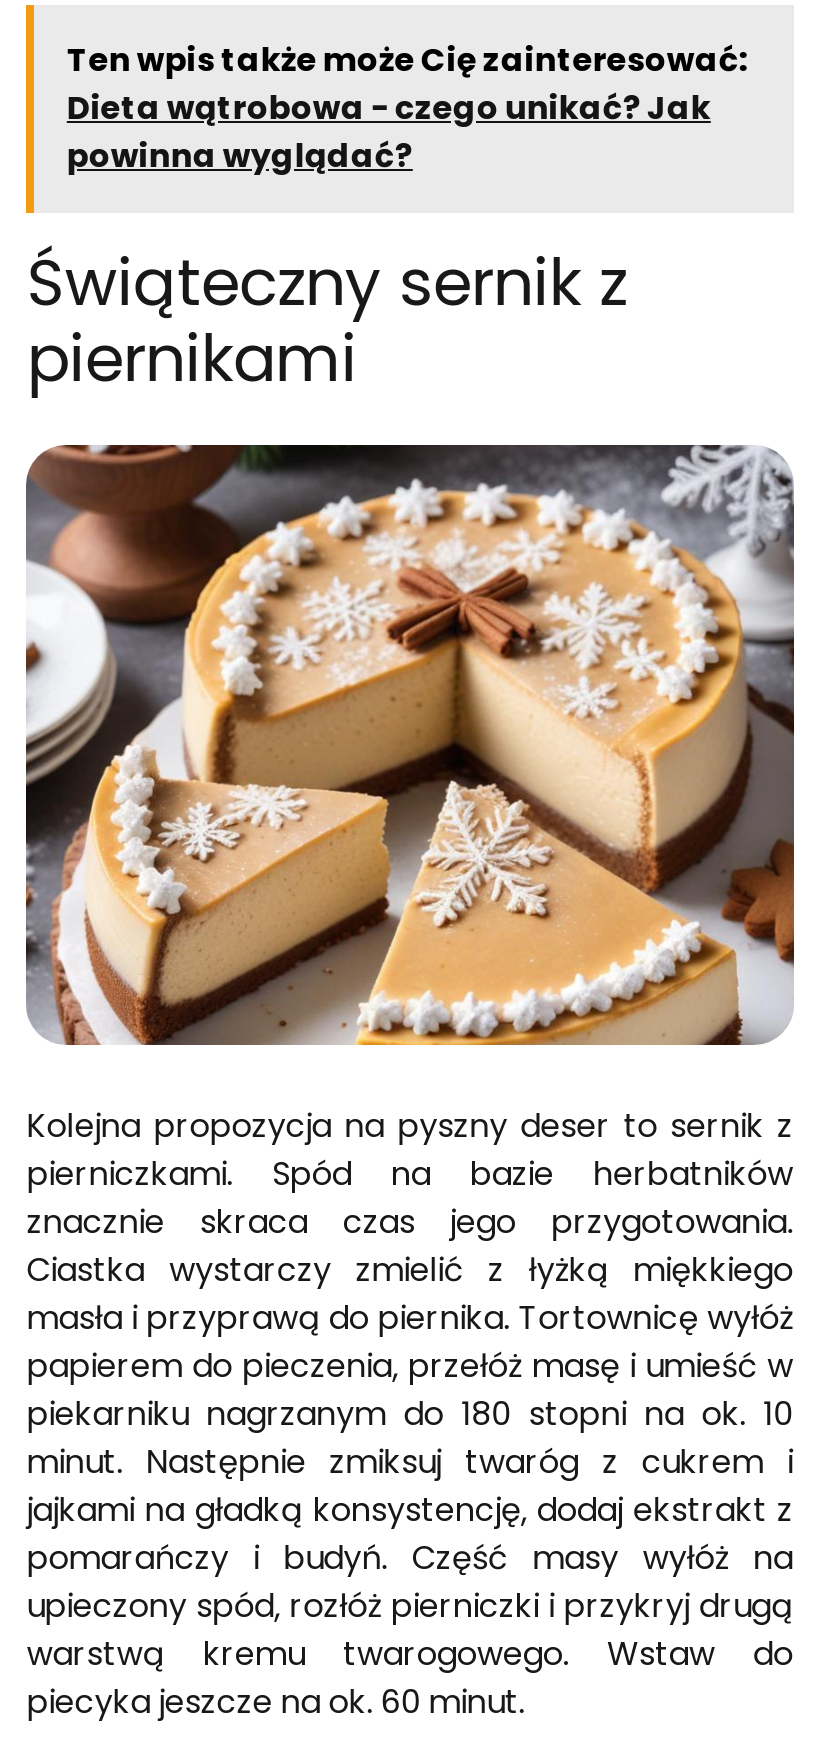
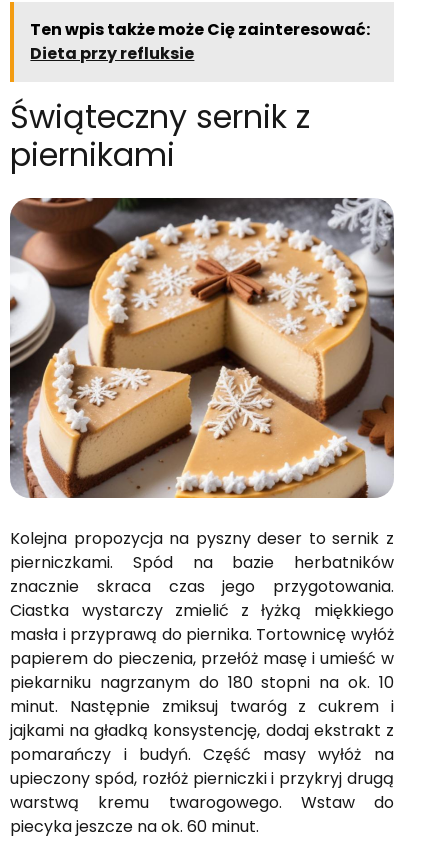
- Dieta wątrobowa - czego unikać? Jak
- powinna wyglądać?
+ Dieta przy refluksie
